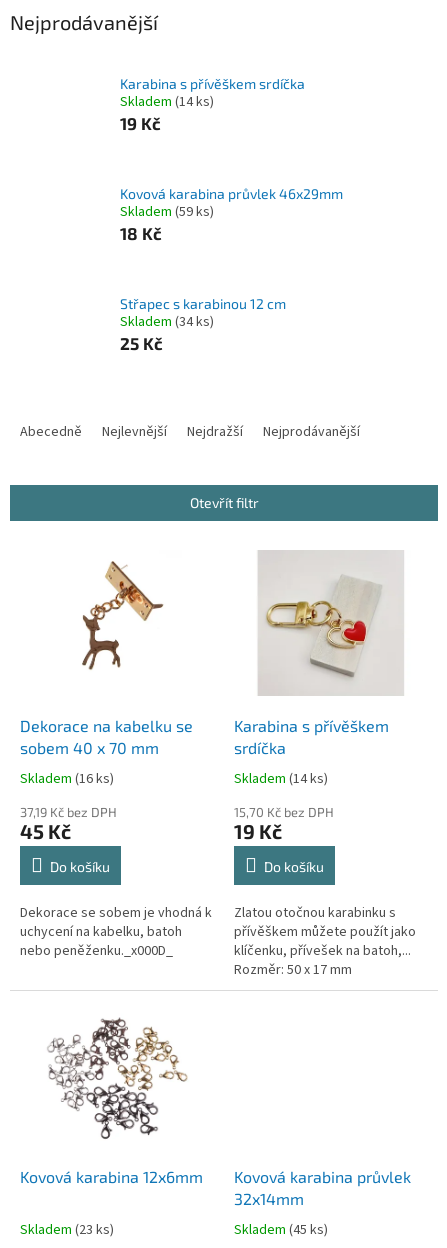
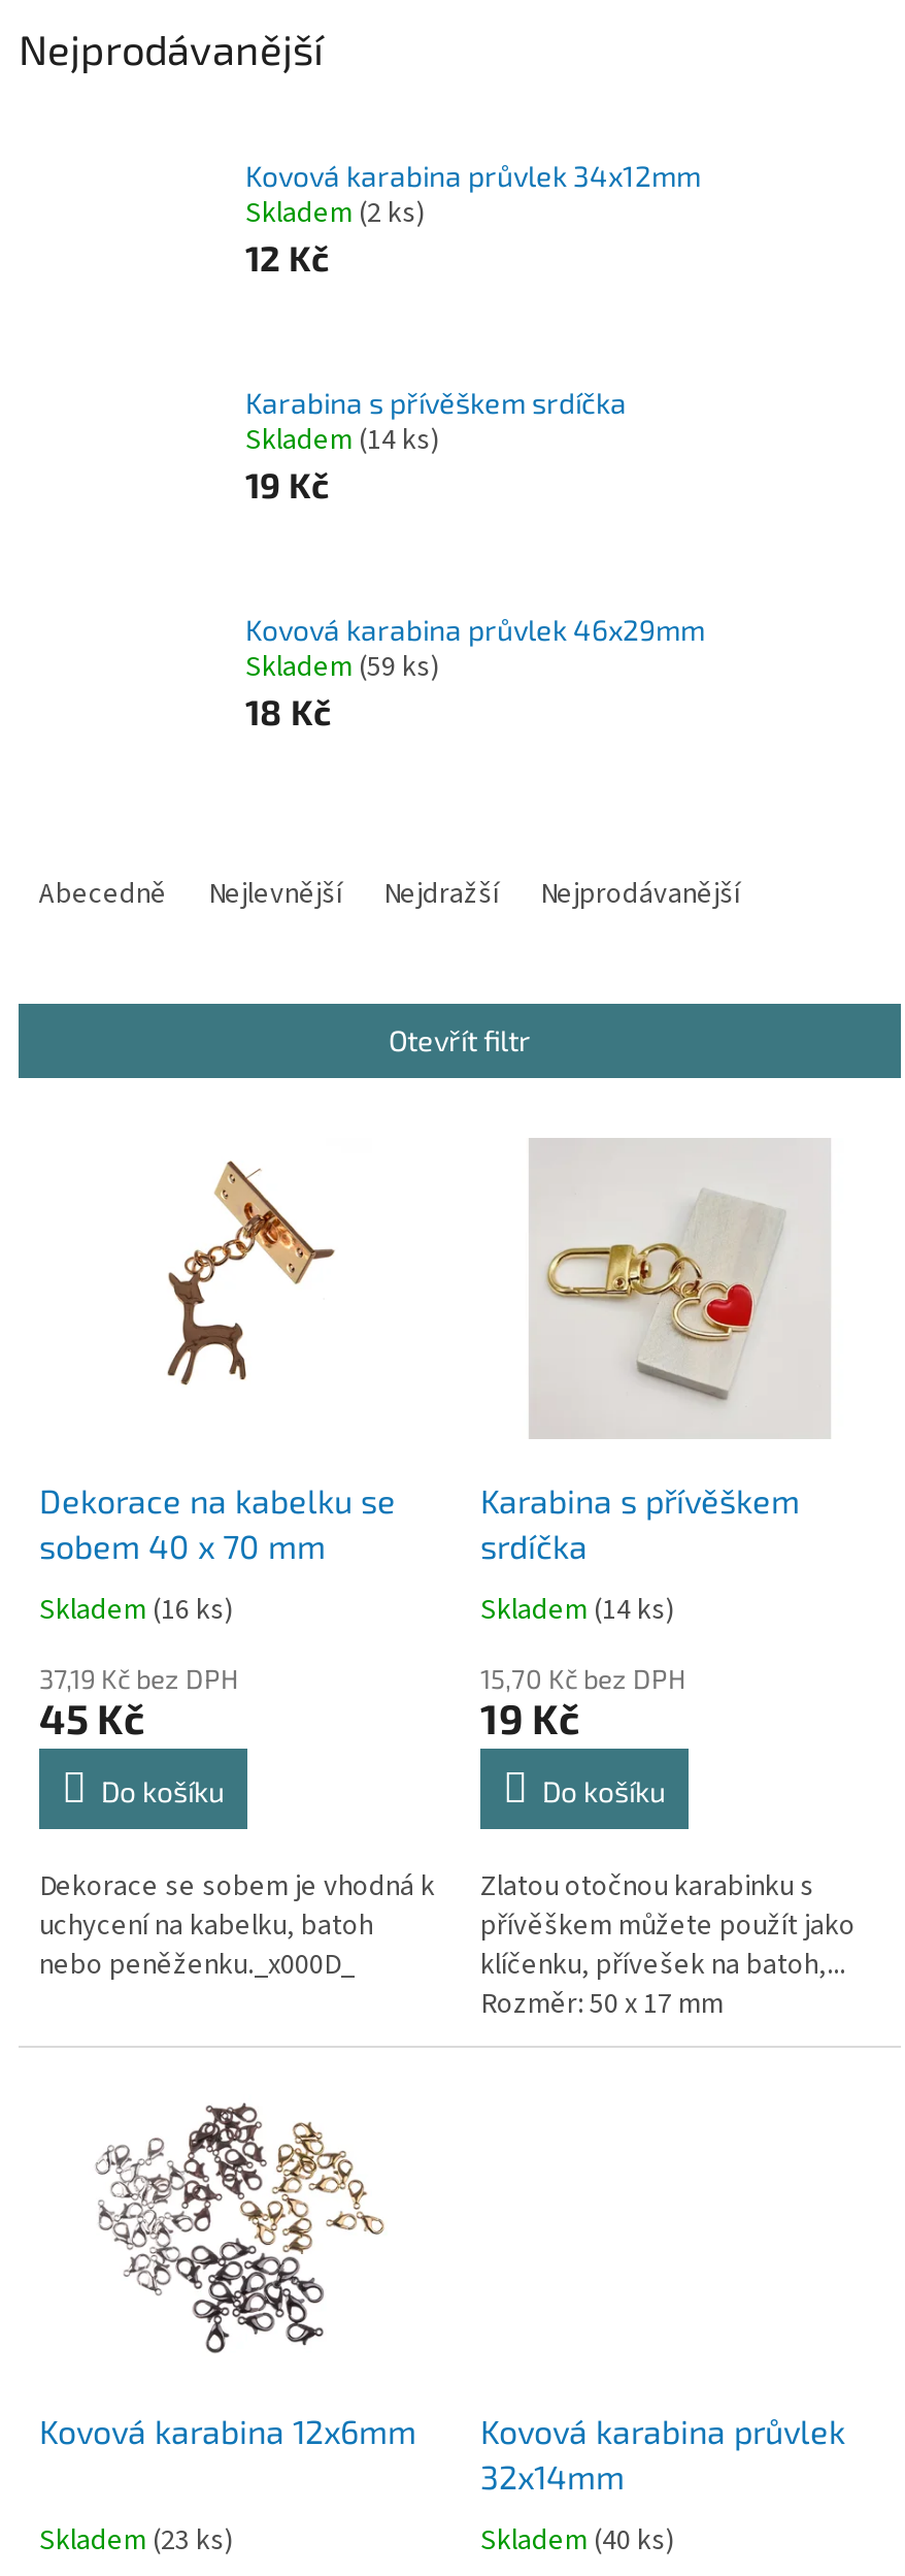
+ Kovová karabina průvlek 34x12mm
+ Skladem (2 ks)
+ 12 Kč

moved down: Karabina s přívěškem srdíčka | Skladem (14 ks) | 19 Kč | Kovová karabina průvlek 46x29mm | Skladem (59 ks) | 18 Kč

- Střapec s karabinou 12 cm
- Skladem (34 ks)
- 25 Kč

- Skladem (45 ks)
+ Skladem (40 ks)
